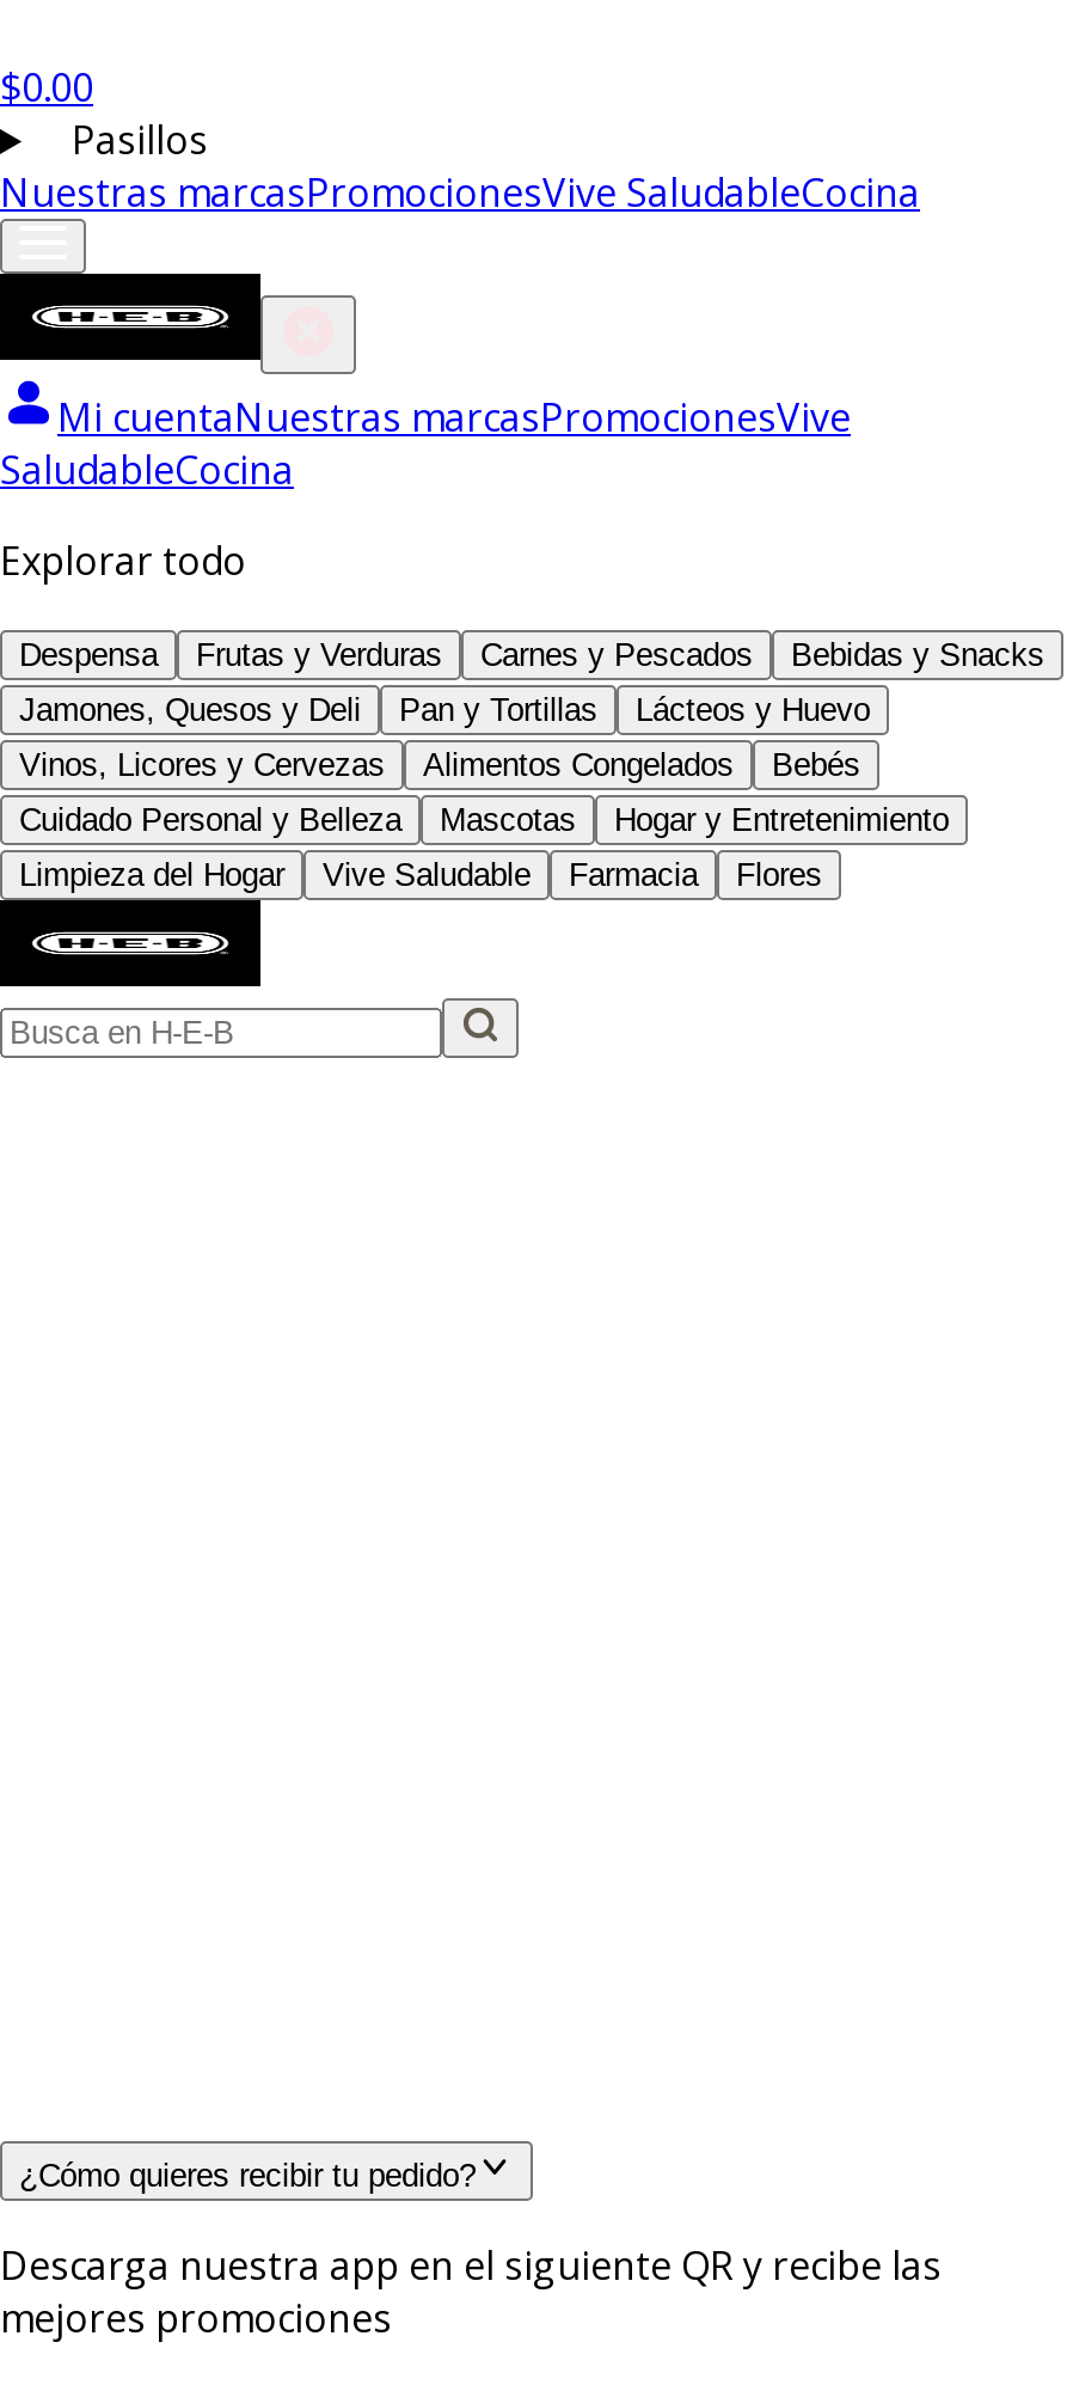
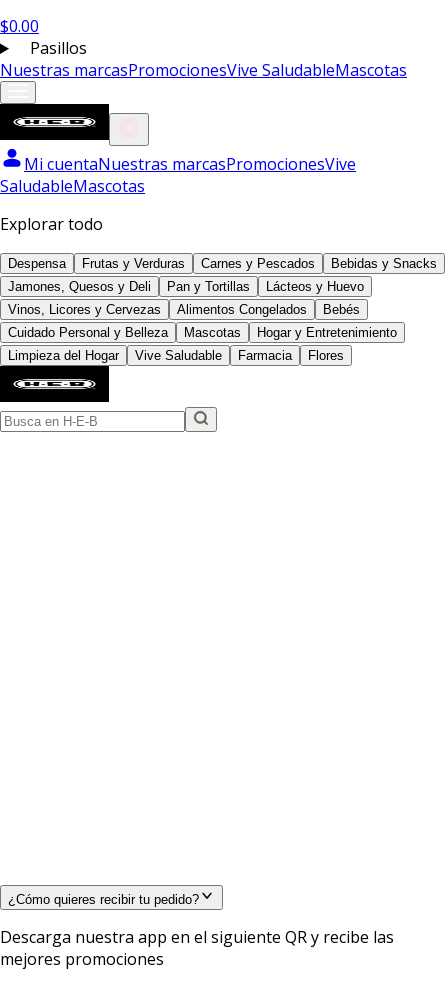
- Nuestras marcasPromocionesVive SaludableCocina
+ Nuestras marcasPromocionesVive SaludableMascotas

- SaludableCocina
+ SaludableMascotas
